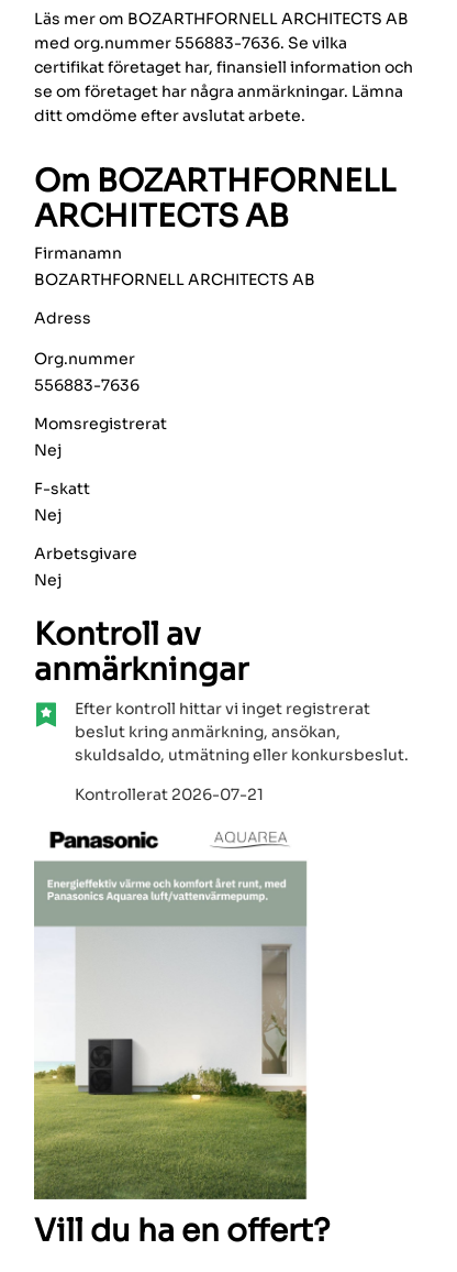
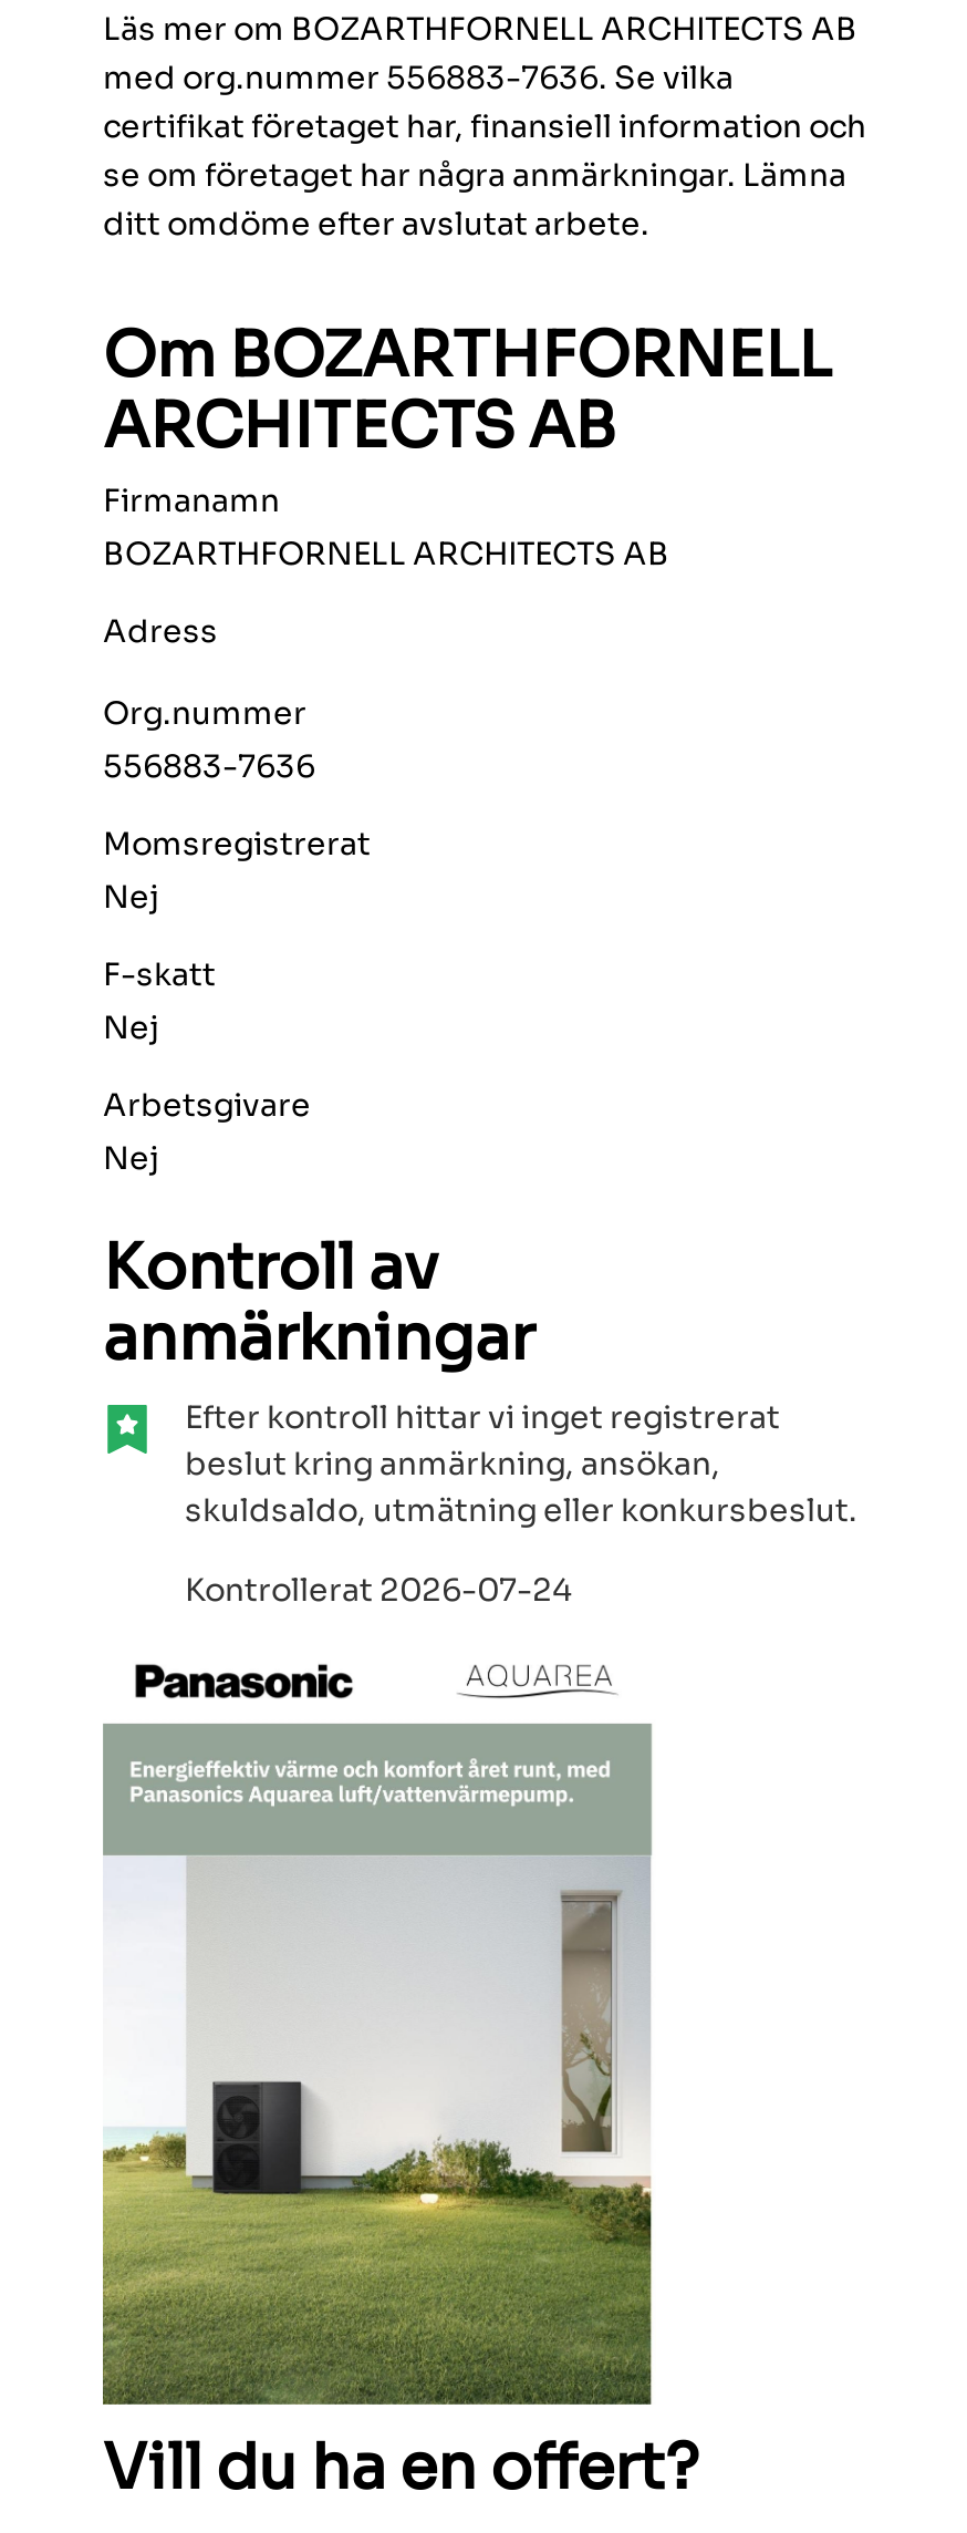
- Kontrollerat 2026-07-21
+ Kontrollerat 2026-07-24
